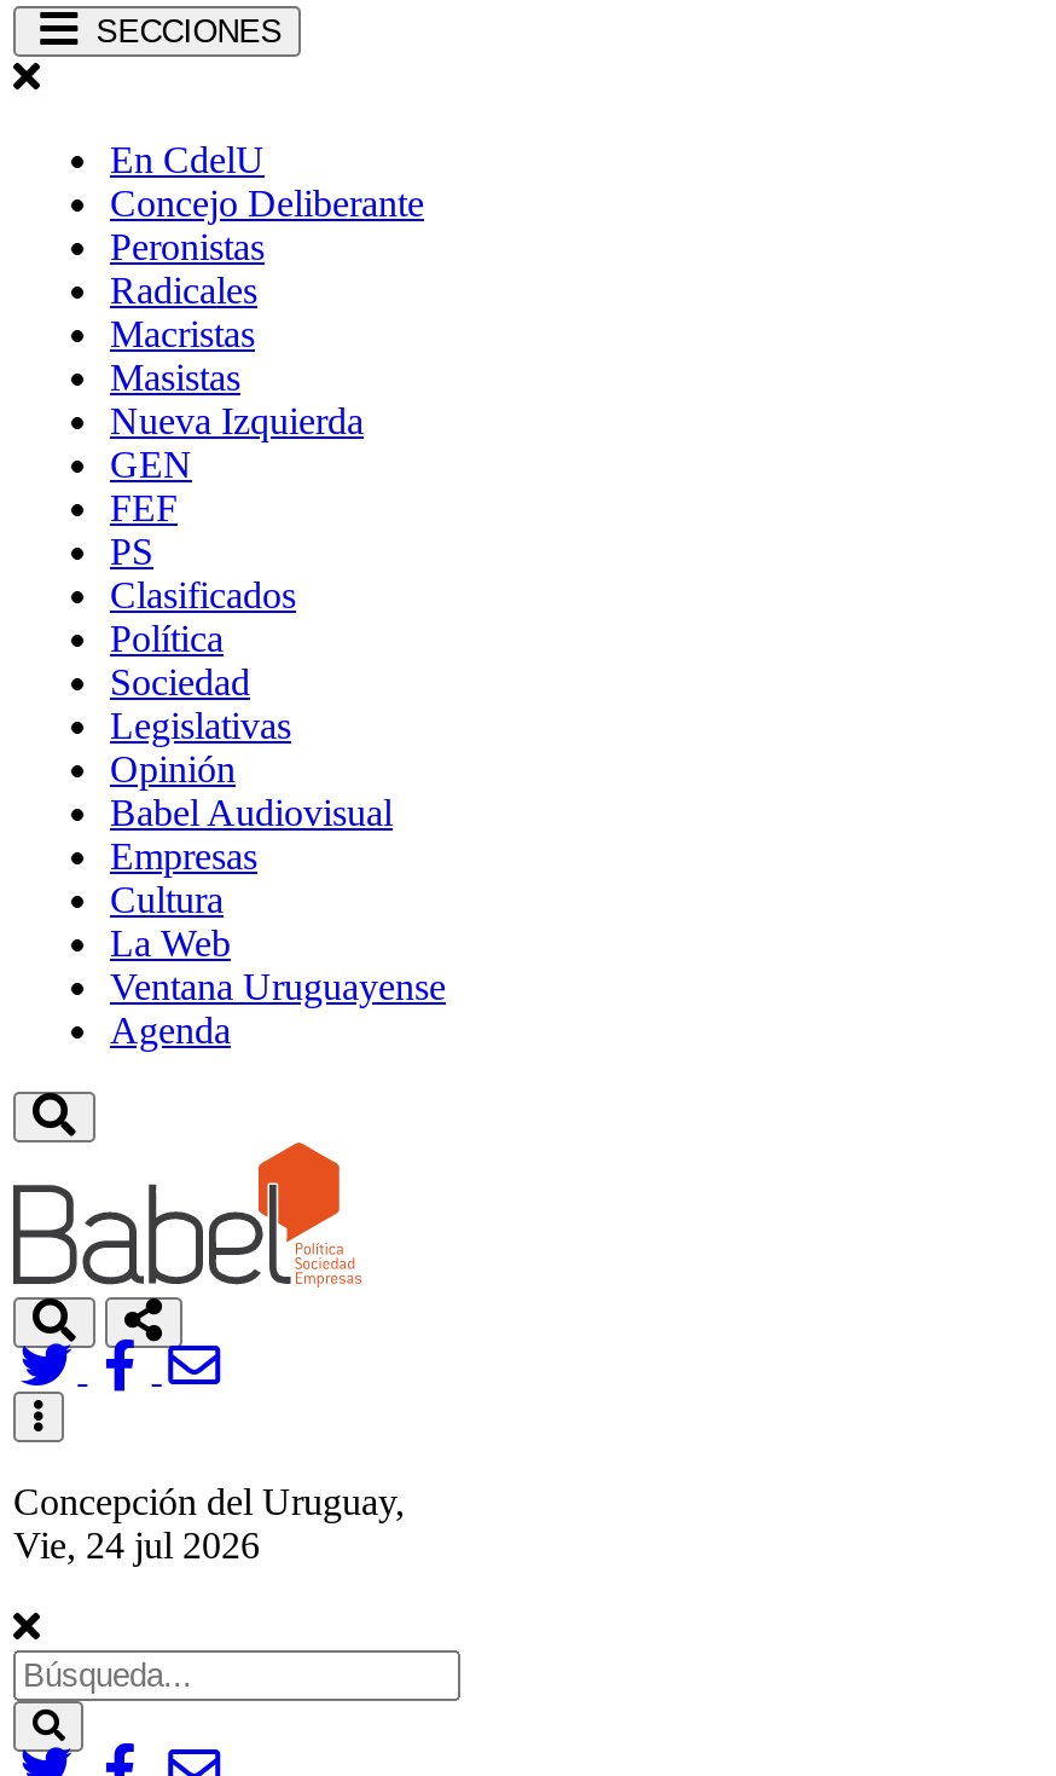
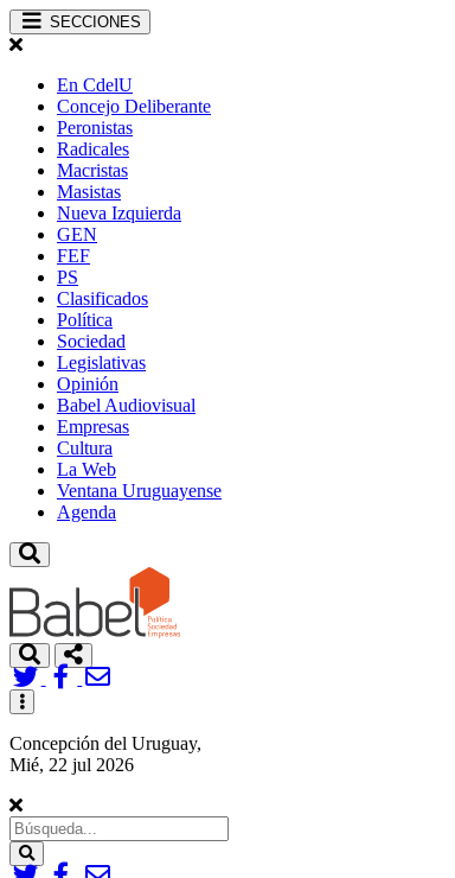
- Vie, 24 jul 2026
+ Mié, 22 jul 2026
